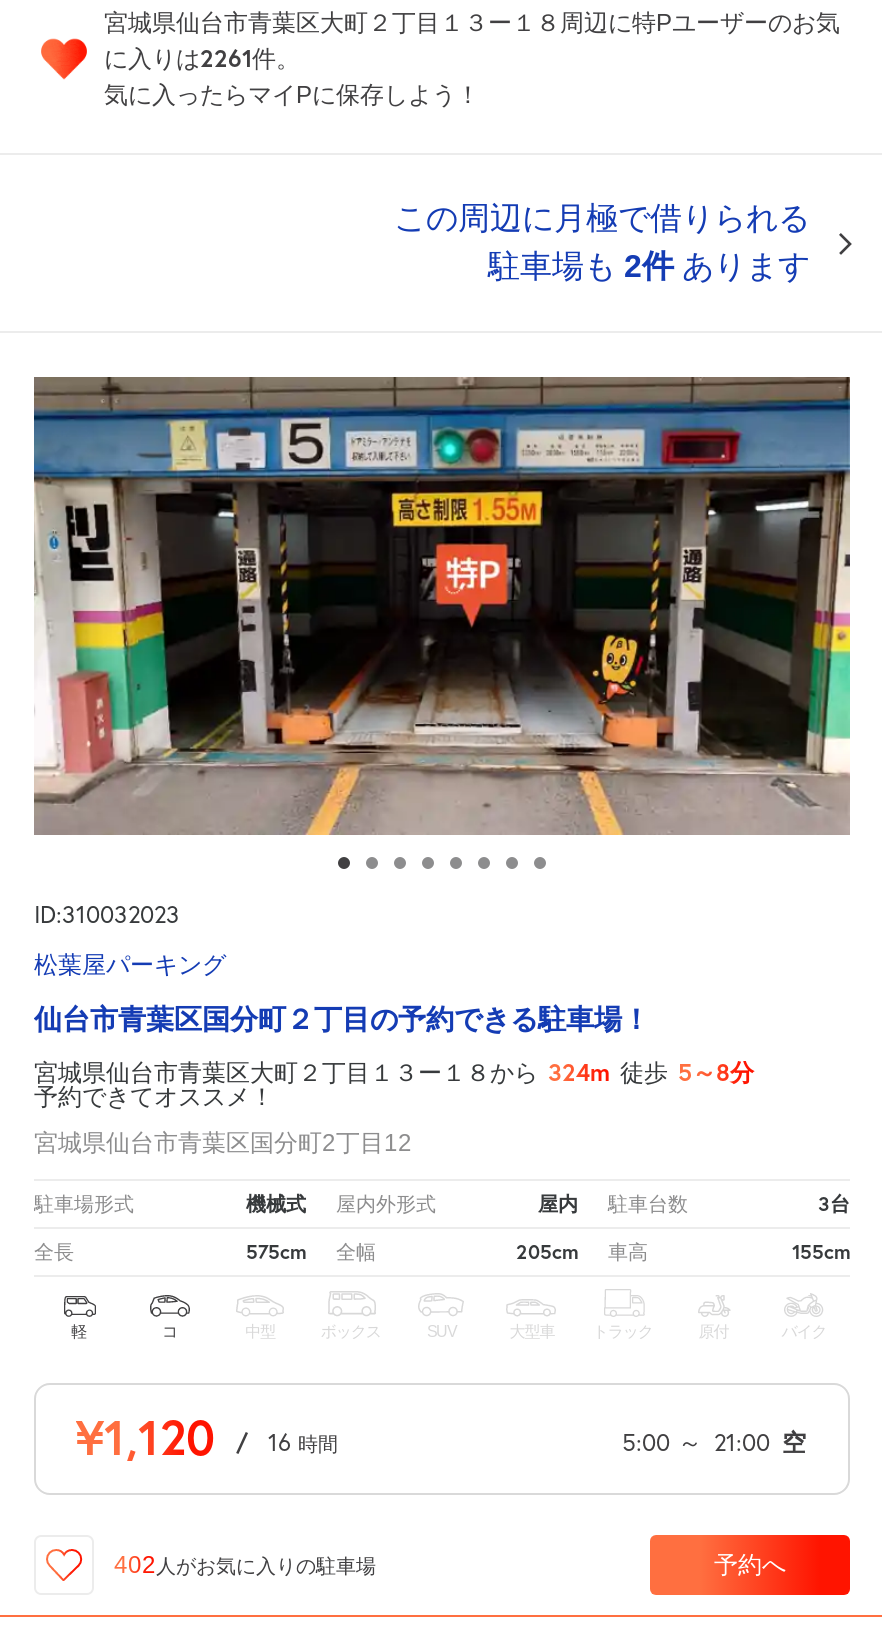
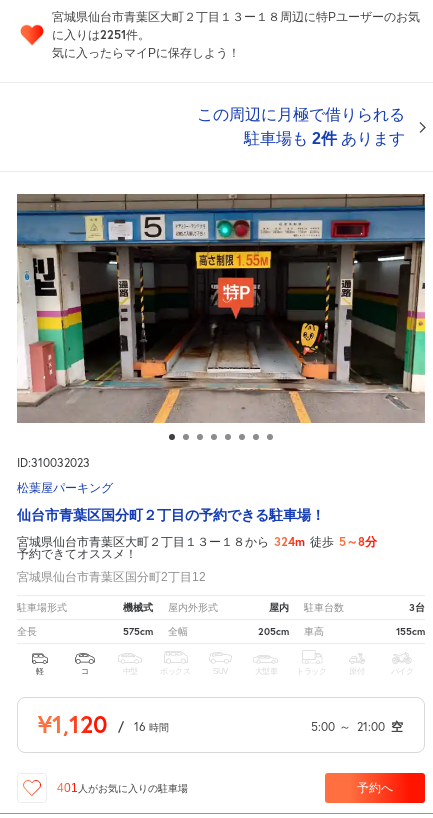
- に入りは2261件。
+ に入りは2251件。

- 402人がお気に入りの駐車場
+ 401人がお気に入りの駐車場
